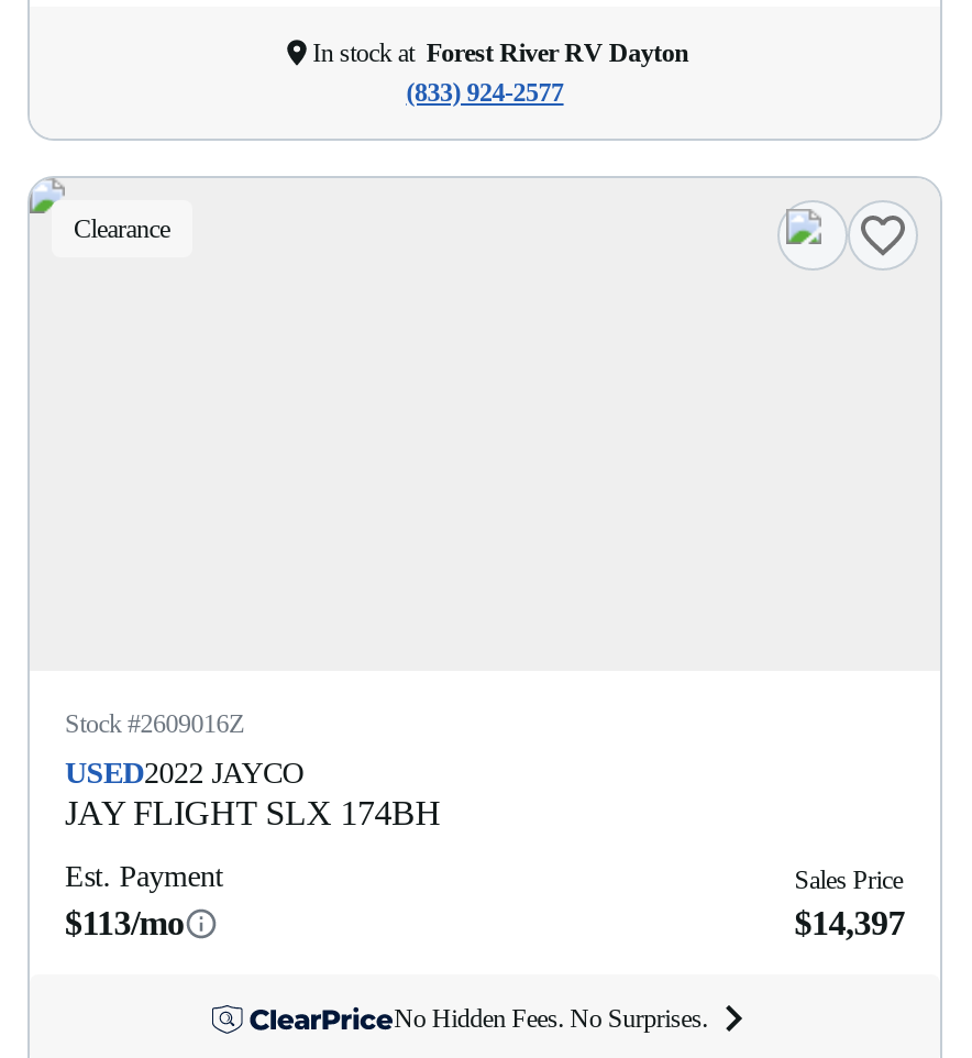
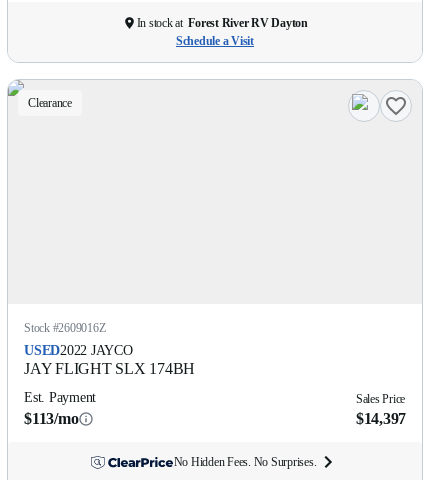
- (833) 924-2577
+ Schedule a Visit
